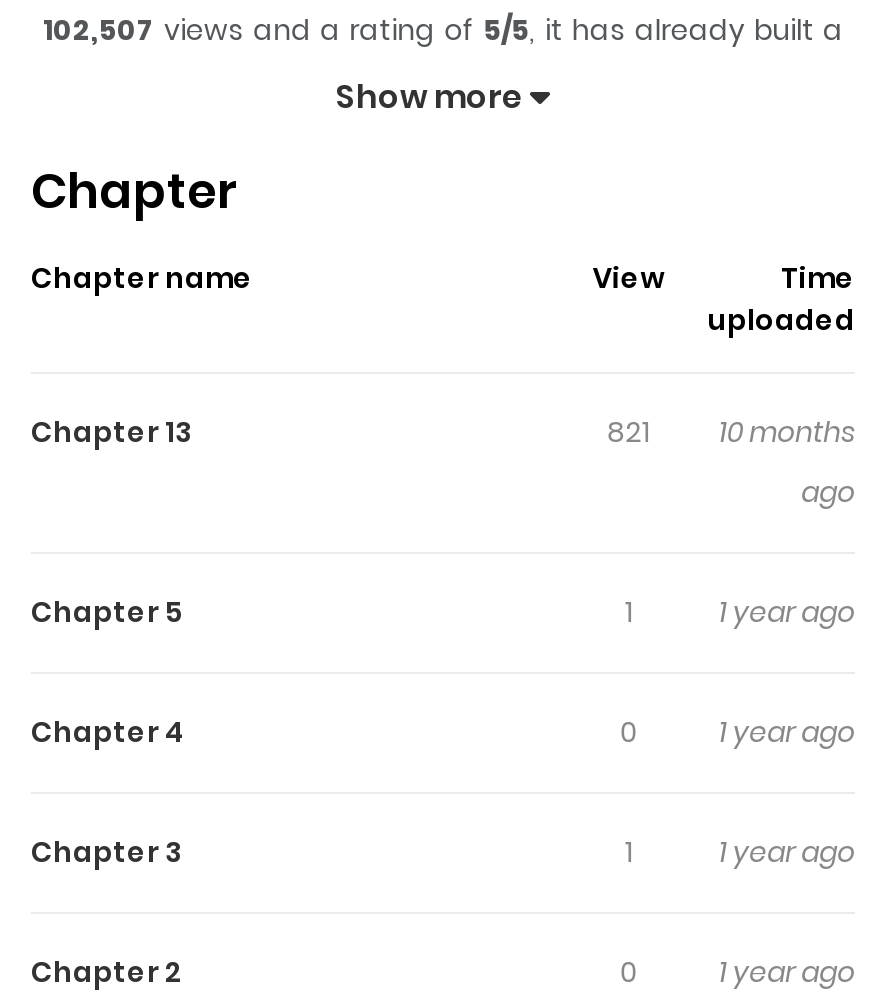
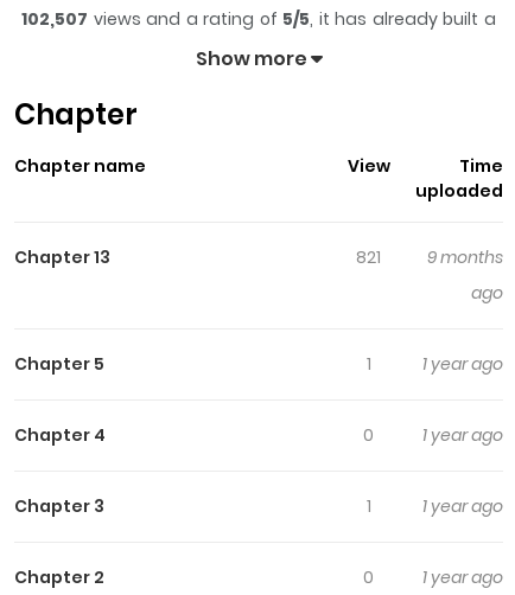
- 821 10 months
+ 821 9 months
